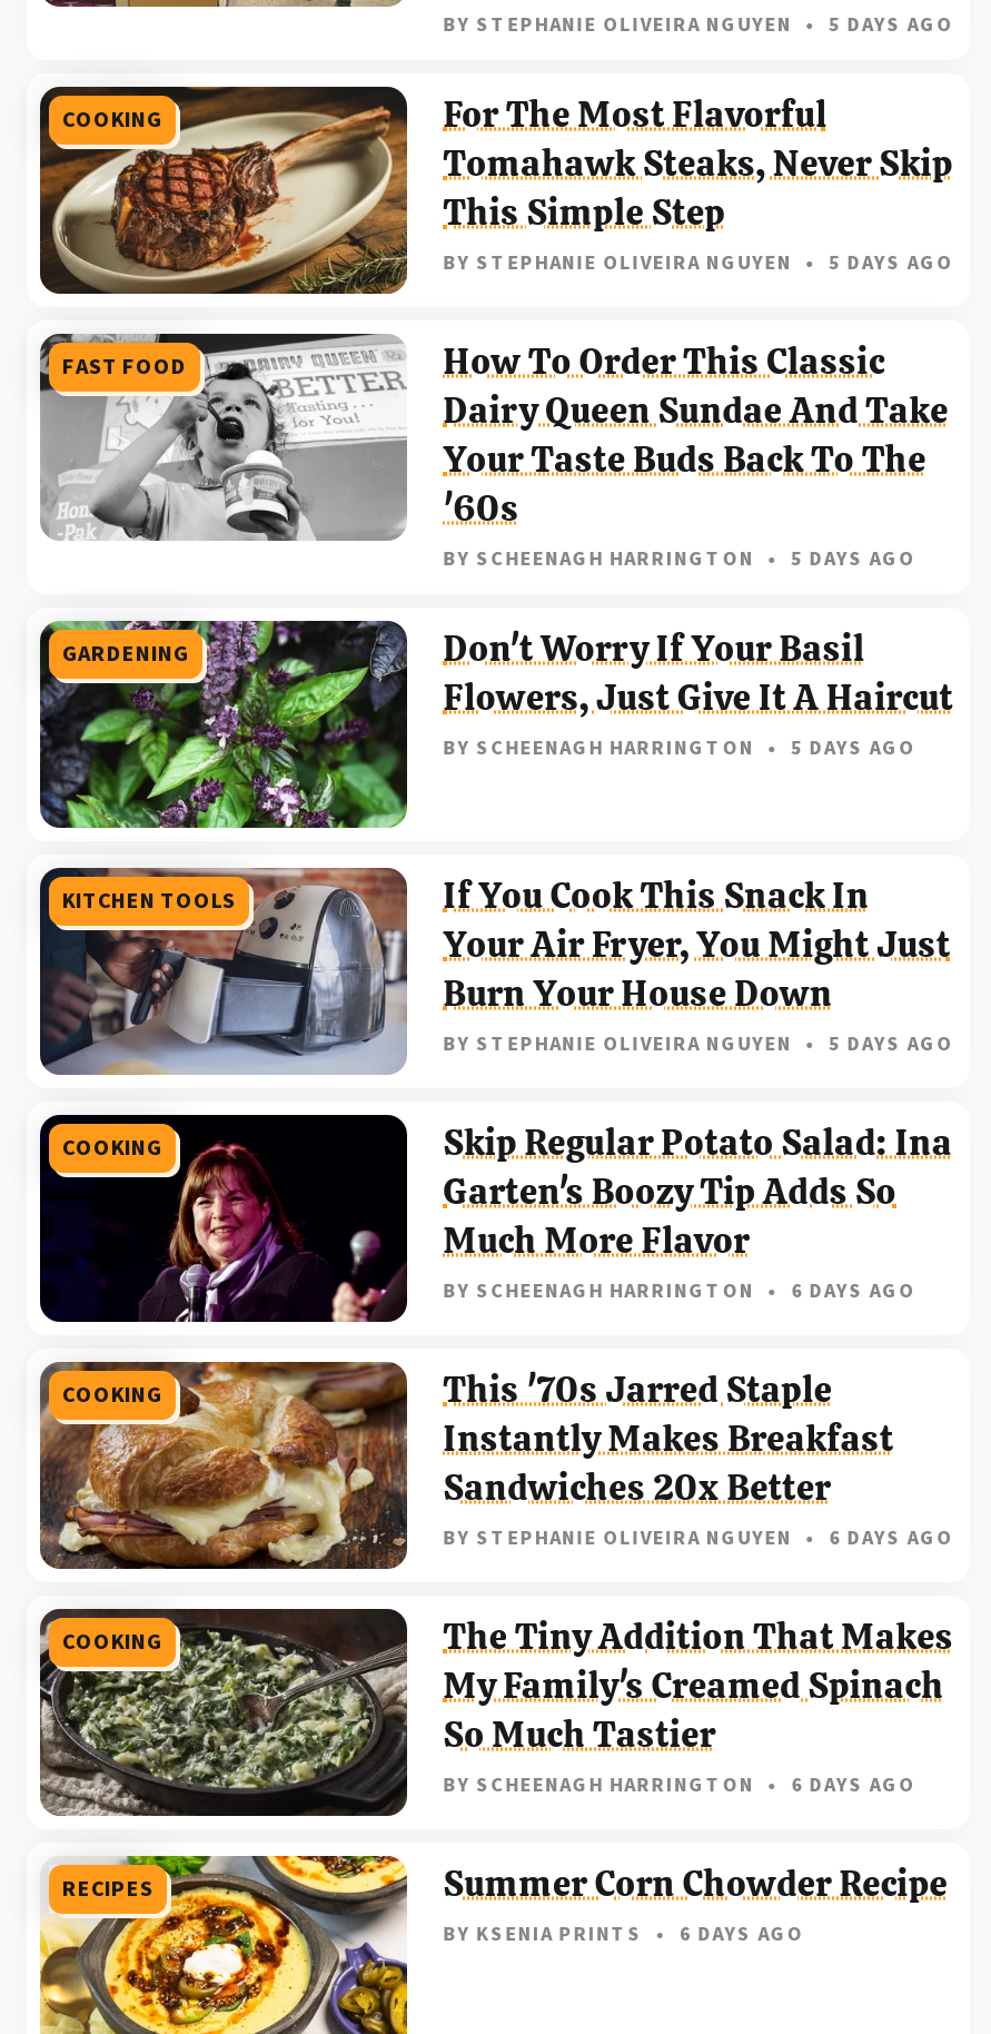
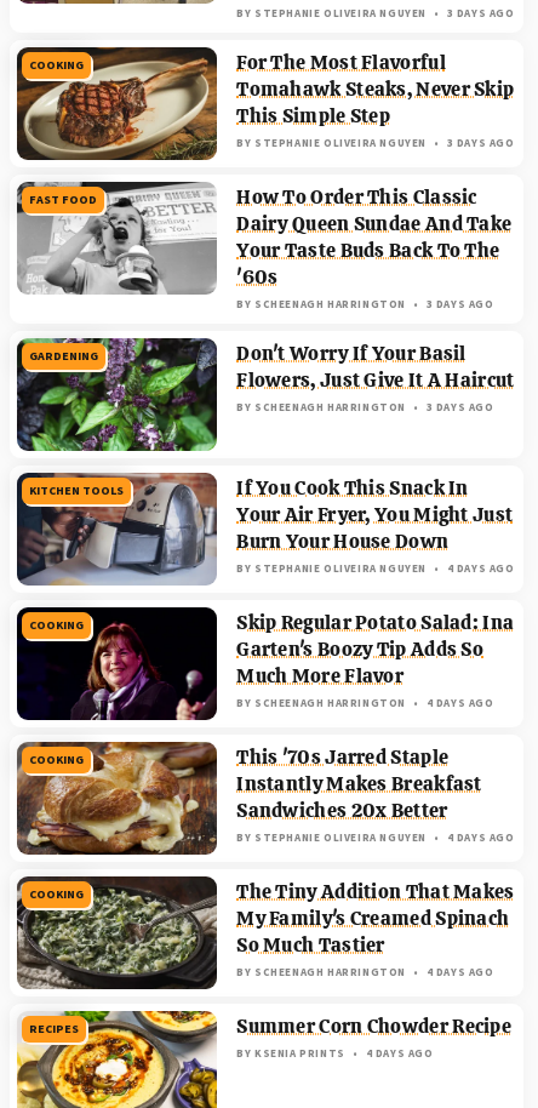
- BY STEPHANIE OLIVEIRA NGUYEN 5 DAYS AGO
+ BY STEPHANIE OLIVEIRA NGUYEN 3 DAYS AGO

- BY STEPHANIE OLIVEIRA NGUYEN 5 DAYS AGO
+ BY STEPHANIE OLIVEIRA NGUYEN 3 DAYS AGO

- BY SCHEENAGH HARRINGTON 5 DAYS AGO
+ BY SCHEENAGH HARRINGTON 3 DAYS AGO

- BY SCHEENAGH HARRINGTON 5 DAYS AGO
+ BY SCHEENAGH HARRINGTON 3 DAYS AGO

- BY STEPHANIE OLIVEIRA NGUYEN 5 DAYS AGO
+ BY STEPHANIE OLIVEIRA NGUYEN 4 DAYS AGO

- BY SCHEENAGH HARRINGTON 6 DAYS AGO
+ BY SCHEENAGH HARRINGTON 4 DAYS AGO

- BY STEPHANIE OLIVEIRA NGUYEN 6 DAYS AGO
+ BY STEPHANIE OLIVEIRA NGUYEN 4 DAYS AGO

- BY SCHEENAGH HARRINGTON 6 DAYS AGO
+ BY SCHEENAGH HARRINGTON 4 DAYS AGO

- BY KSENIA PRINTS 6 DAYS AGO
+ BY KSENIA PRINTS 4 DAYS AGO
